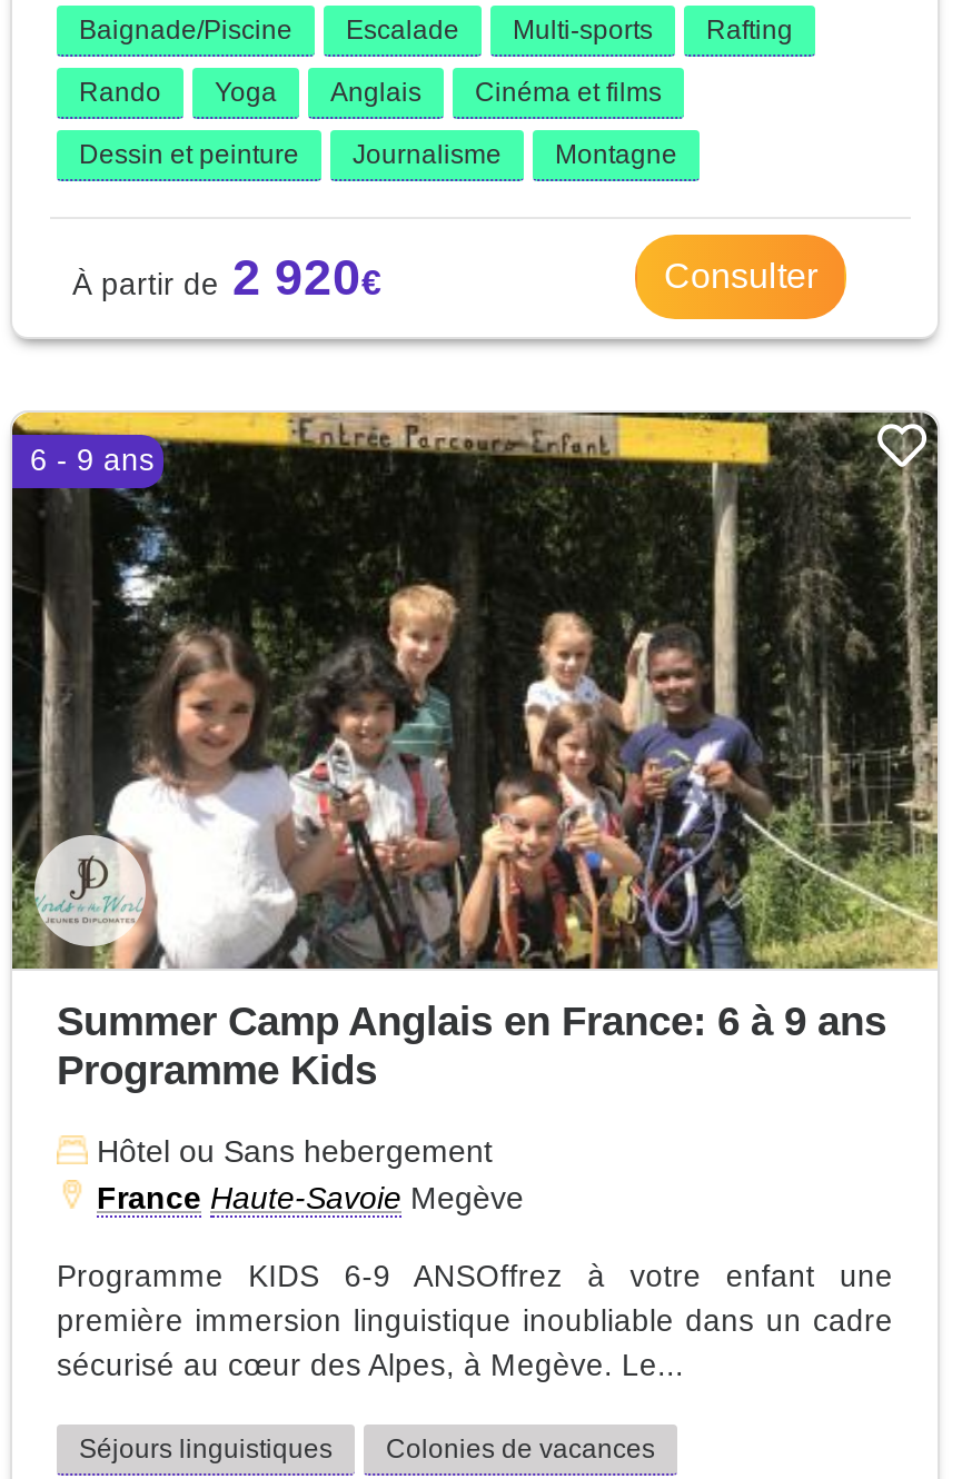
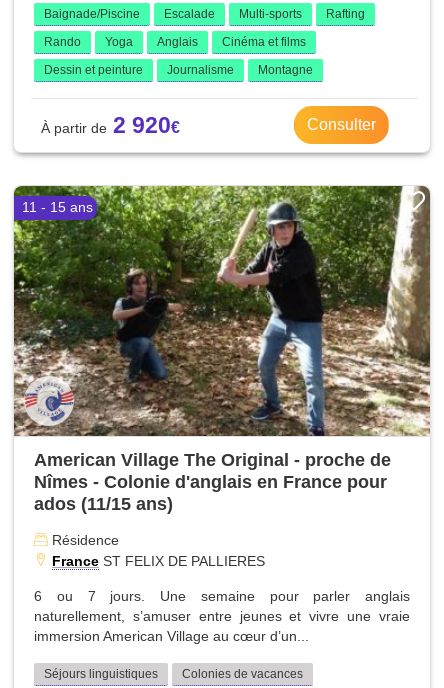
- [image]
- 6 - 9 ans
+ [image]
+ 11 - 15 ans

- Summer Camp Anglais en France: 6 à 9 ans
- Programme Kids
+ American Village The Original - proche de
+ Nîmes - Colonie d'anglais en France pour
+ ados (11/15 ans)

- Hôtel ou Sans hebergement
- France Haute-Savoie Megève
+ Résidence
+ France ST FELIX DE PALLIERES

- Programme KIDS 6-9 ANSOffrez à votre enfant une
- première immersion linguistique inoubliable dans un cadre
- sécurisé au cœur des Alpes, à Megève. Le...
+ 6 ou 7 jours. Une semaine pour parler anglais
+ naturellement, s’amuser entre jeunes et vivre une vraie
+ immersion American Village au cœur d’un...
